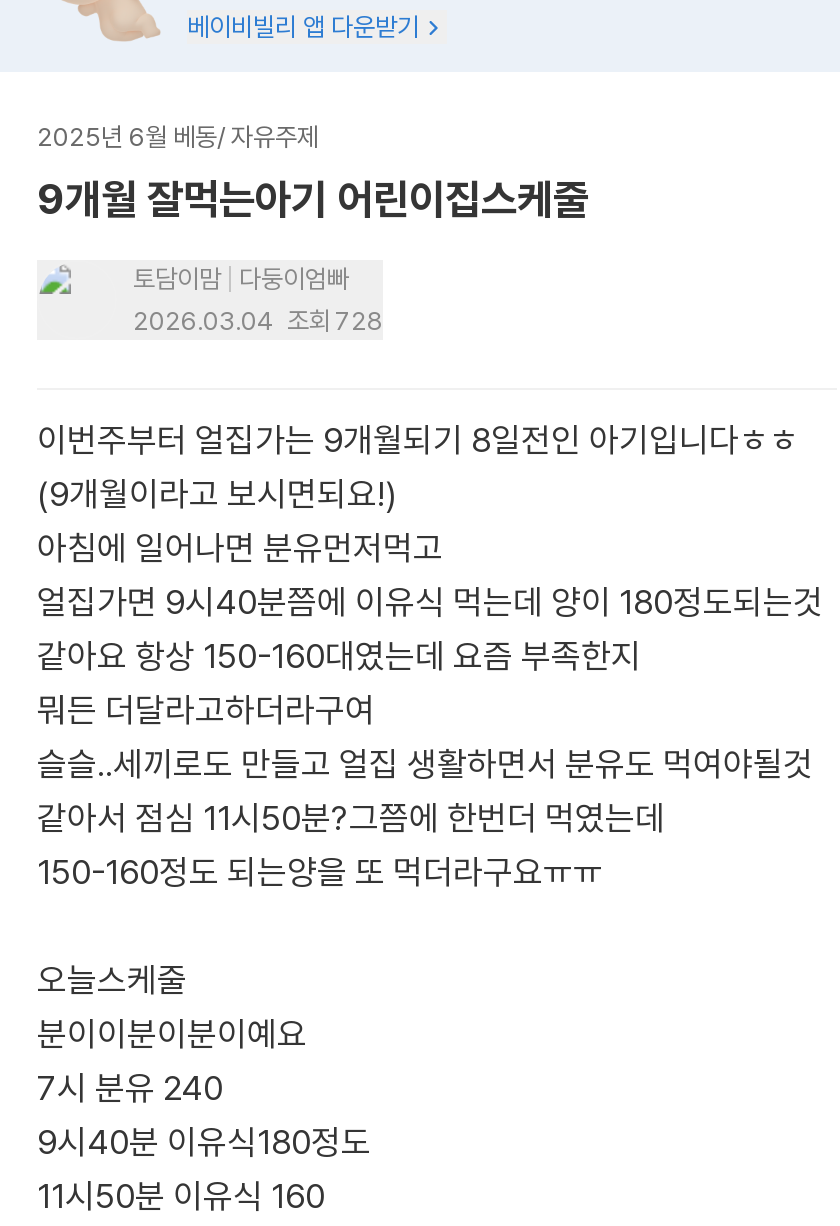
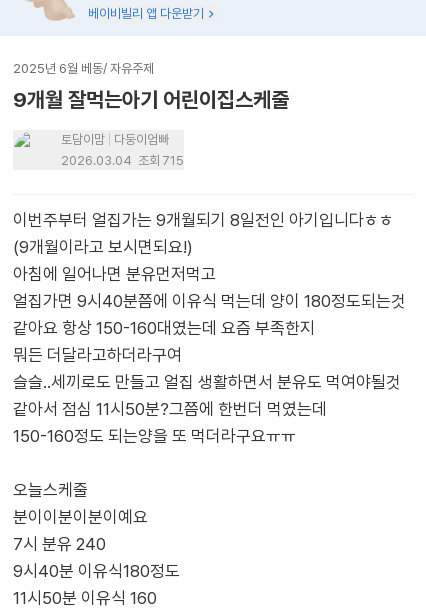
- 2026.03.04 조회 728
+ 2026.03.04 조회 715
